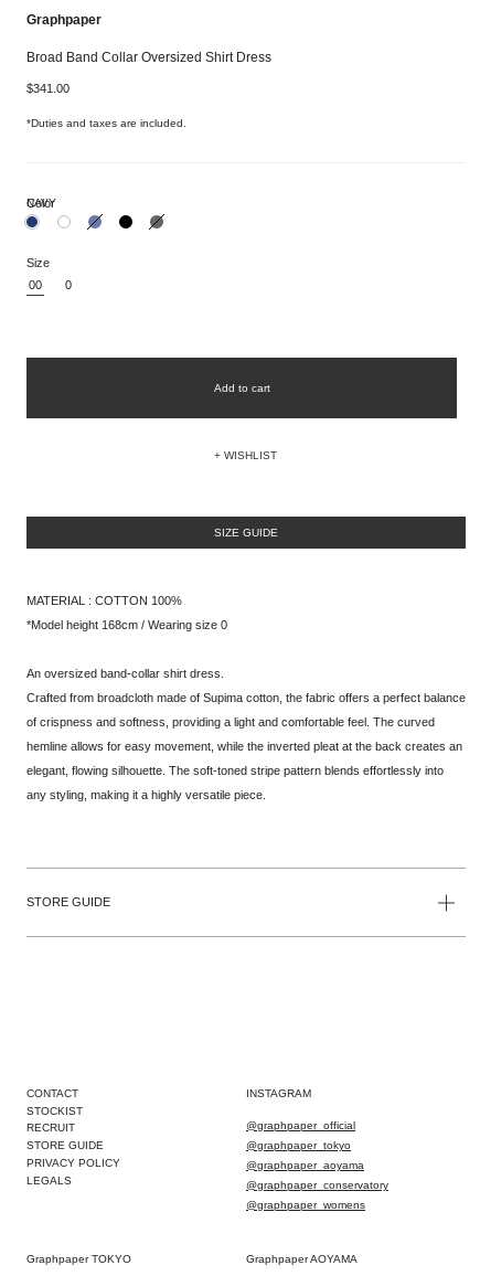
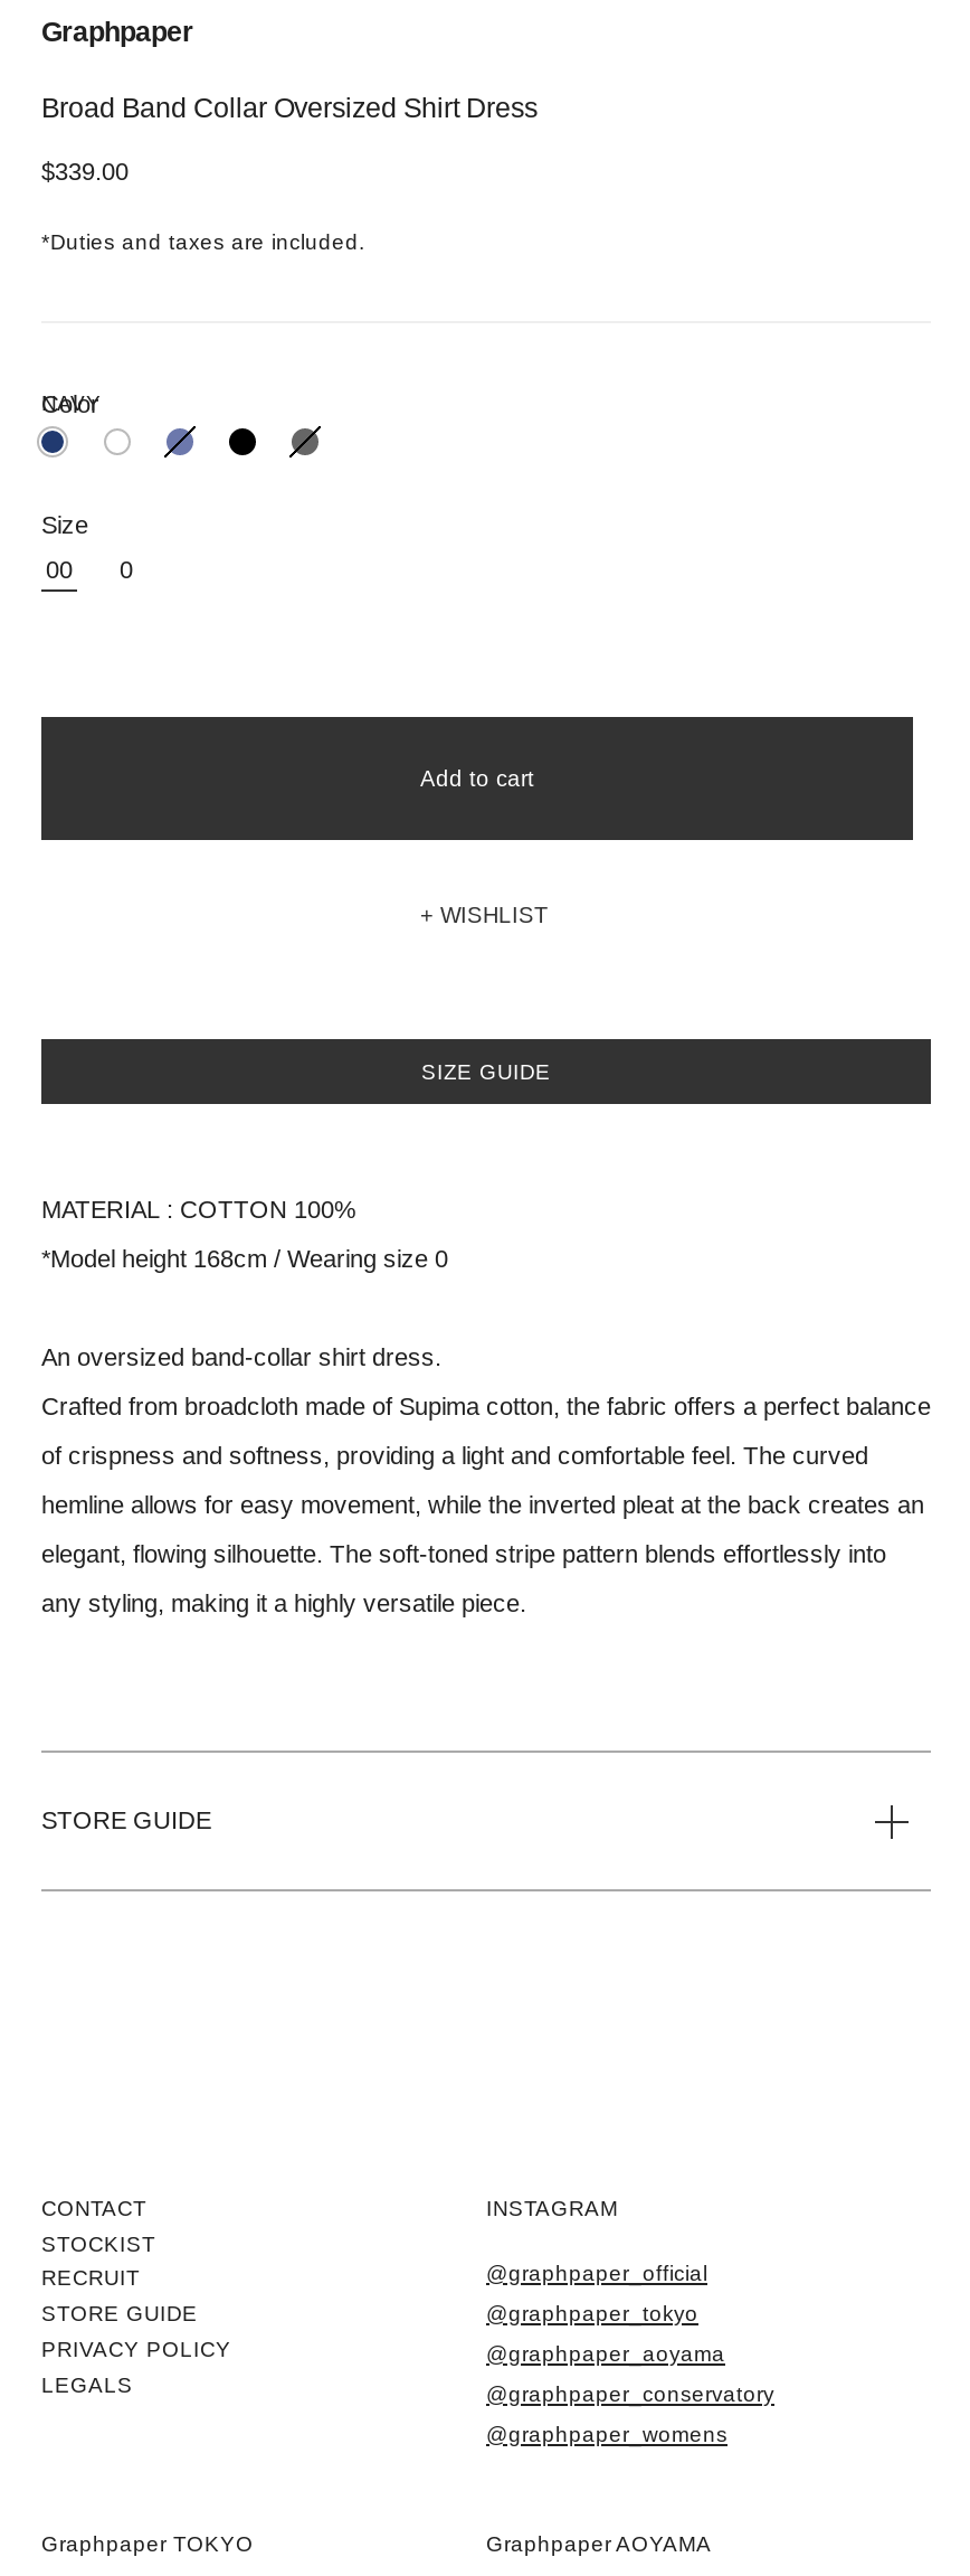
- $341.00
+ $339.00
